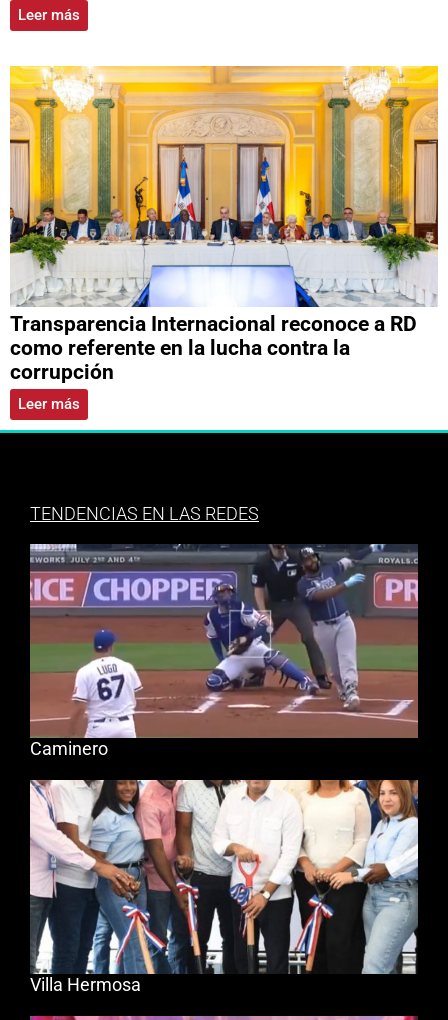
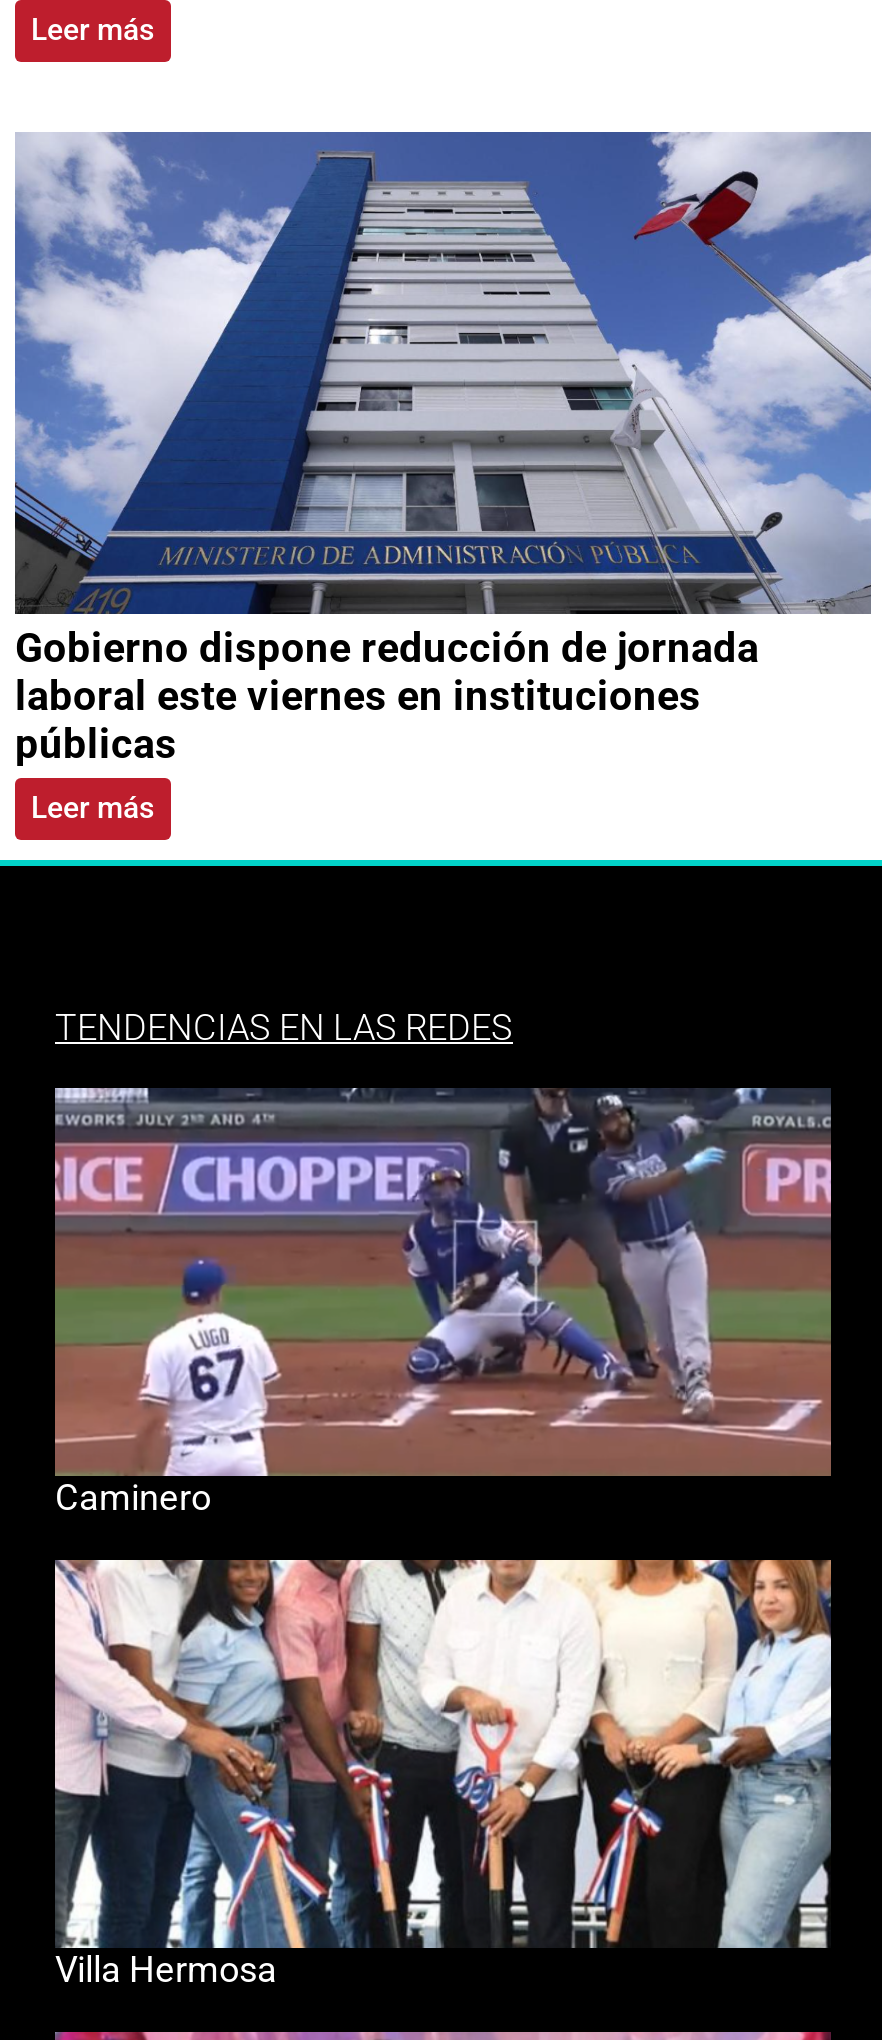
- [image]
- Transparencia Internacional reconoce a RD
- como referente en la lucha contra la
- corrupción
+ [image]
+ Gobierno dispone reducción de jornada
+ laboral este viernes en instituciones
+ públicas
